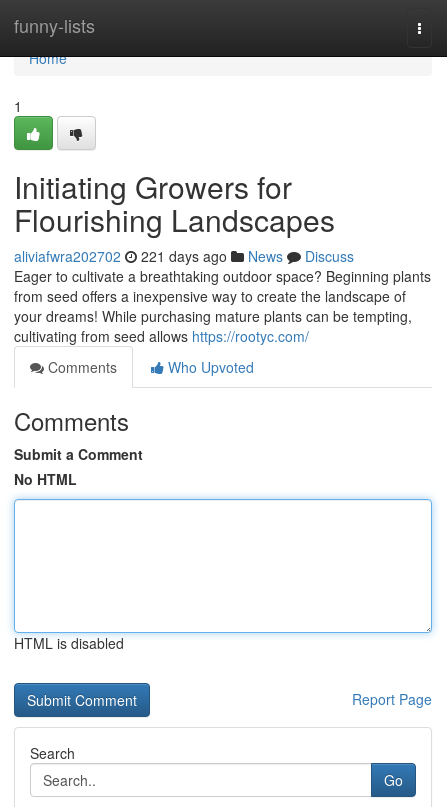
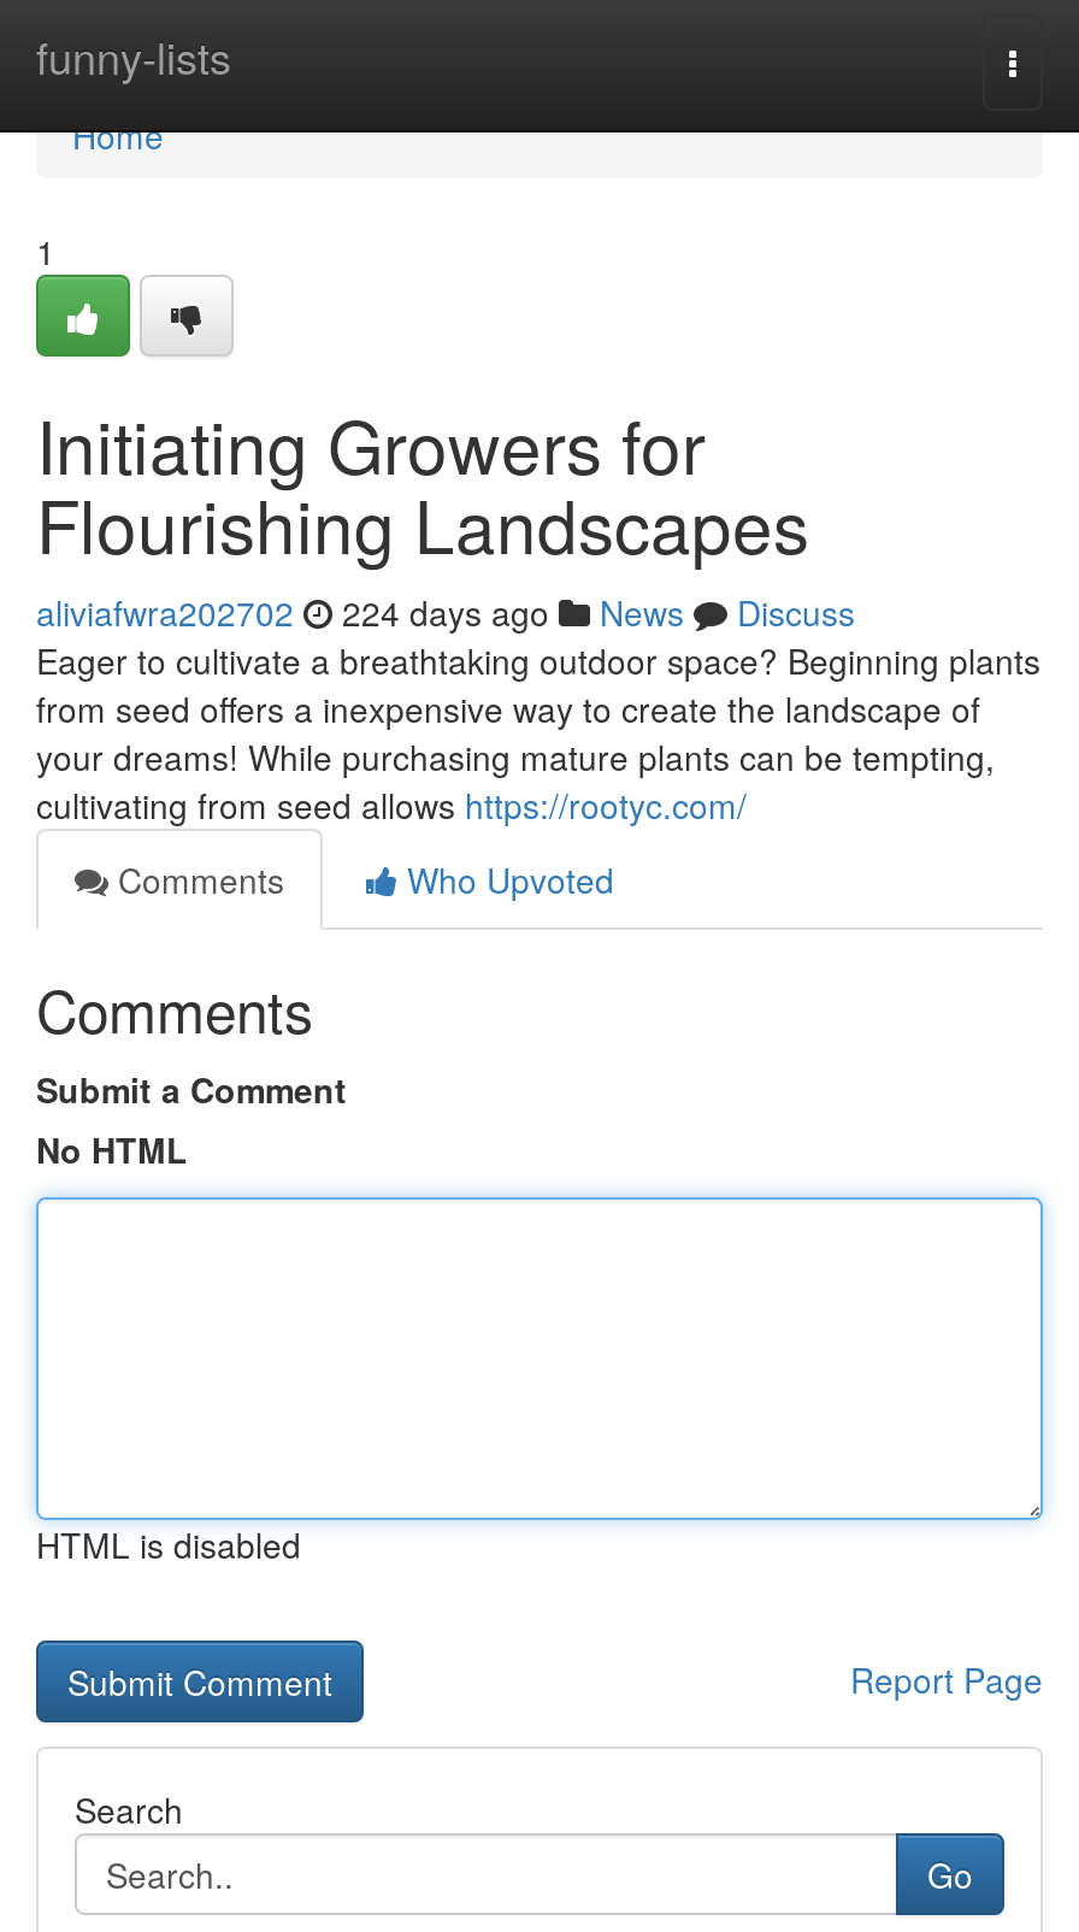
- aliviafwra202702 221 days ago News Discuss
+ aliviafwra202702 224 days ago News Discuss
